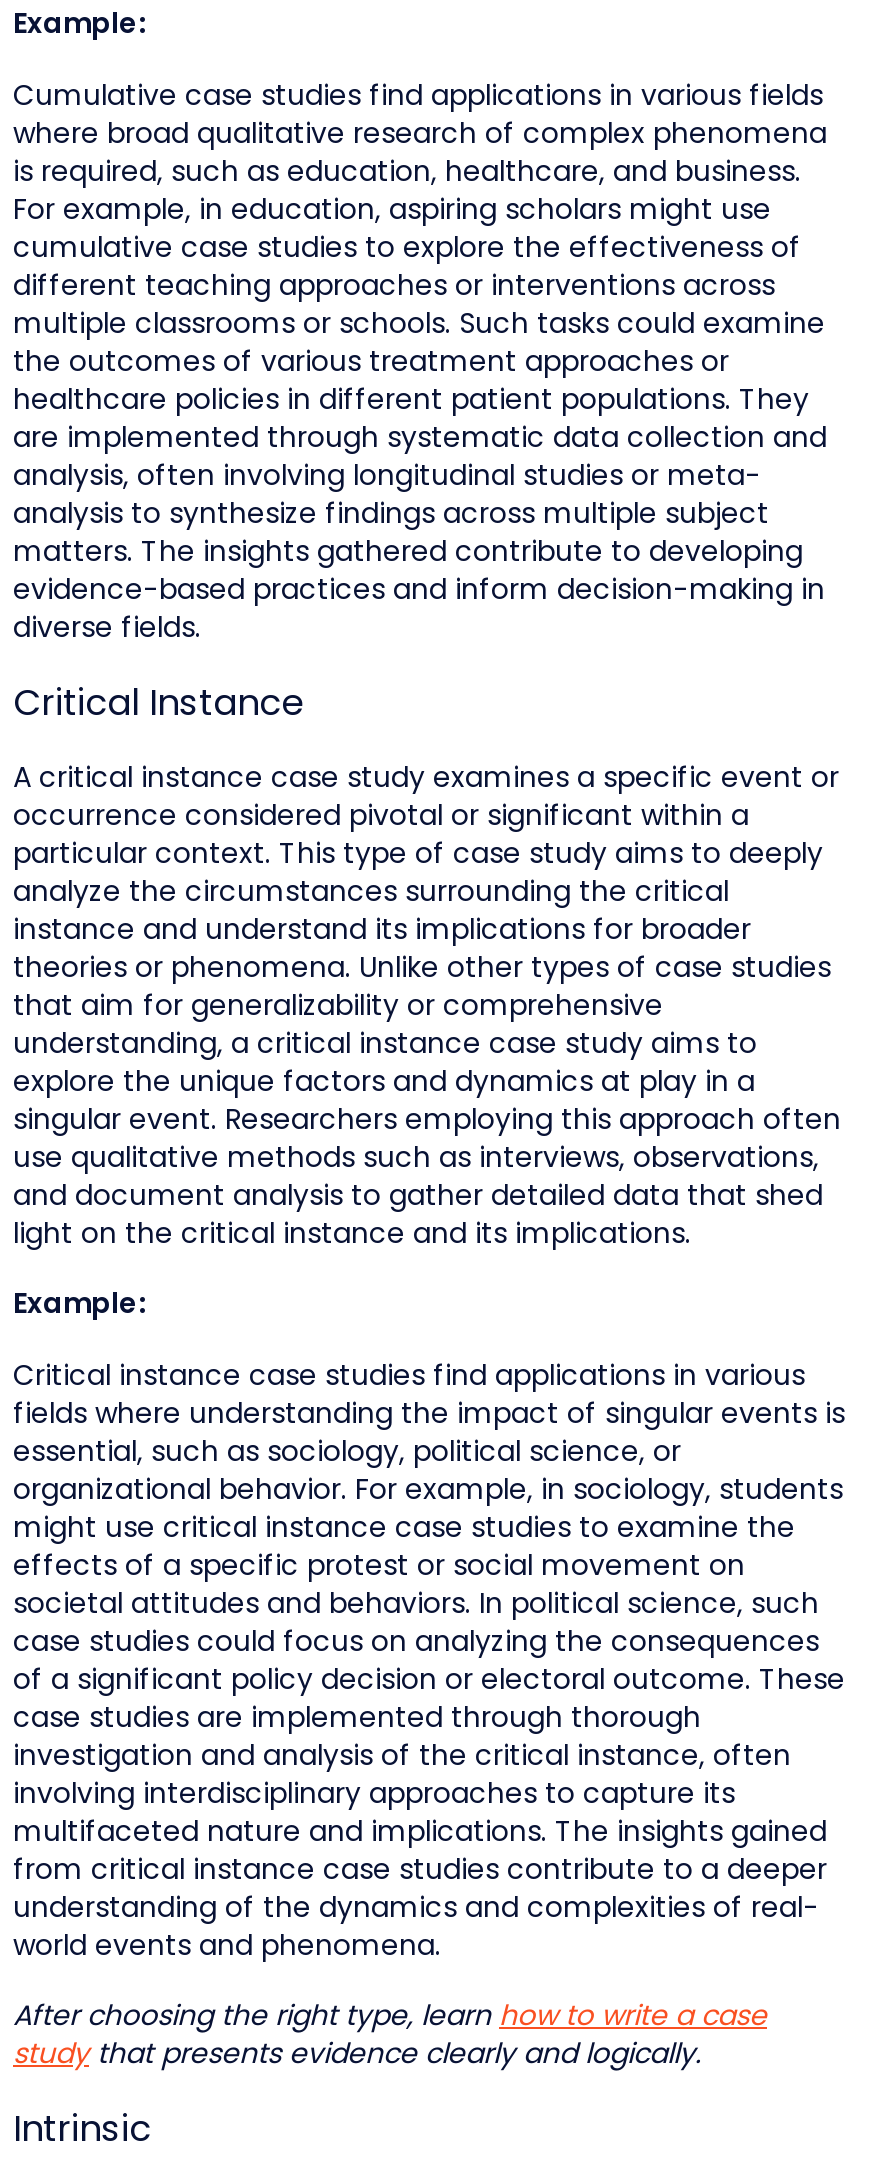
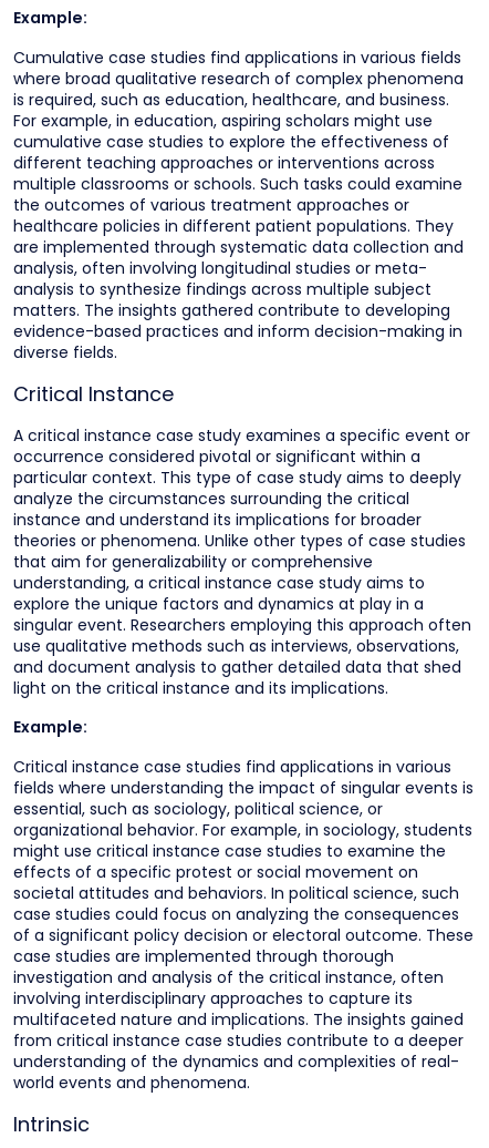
- After choosing the right type, learn how to write a case
- study that presents evidence clearly and logically.
